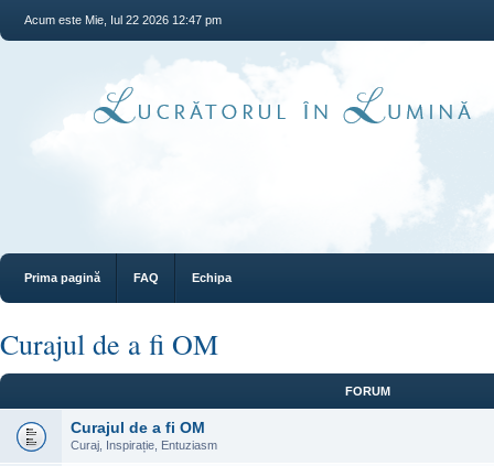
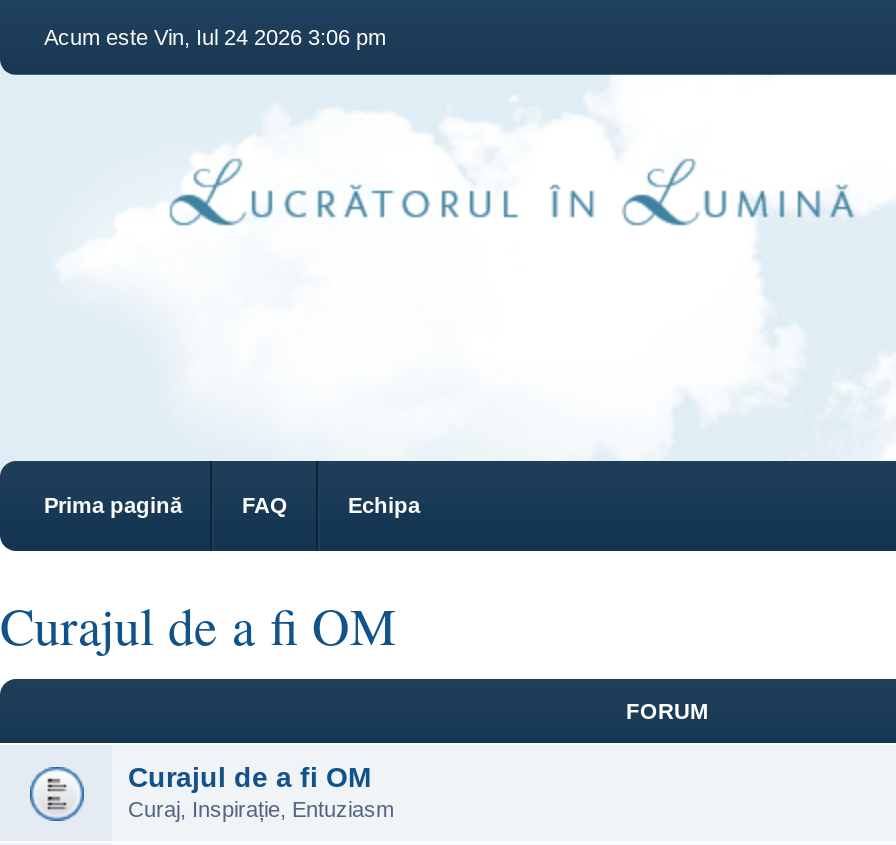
- Acum este Mie, Iul 22 2026 12:47 pm
+ Acum este Vin, Iul 24 2026 3:06 pm
